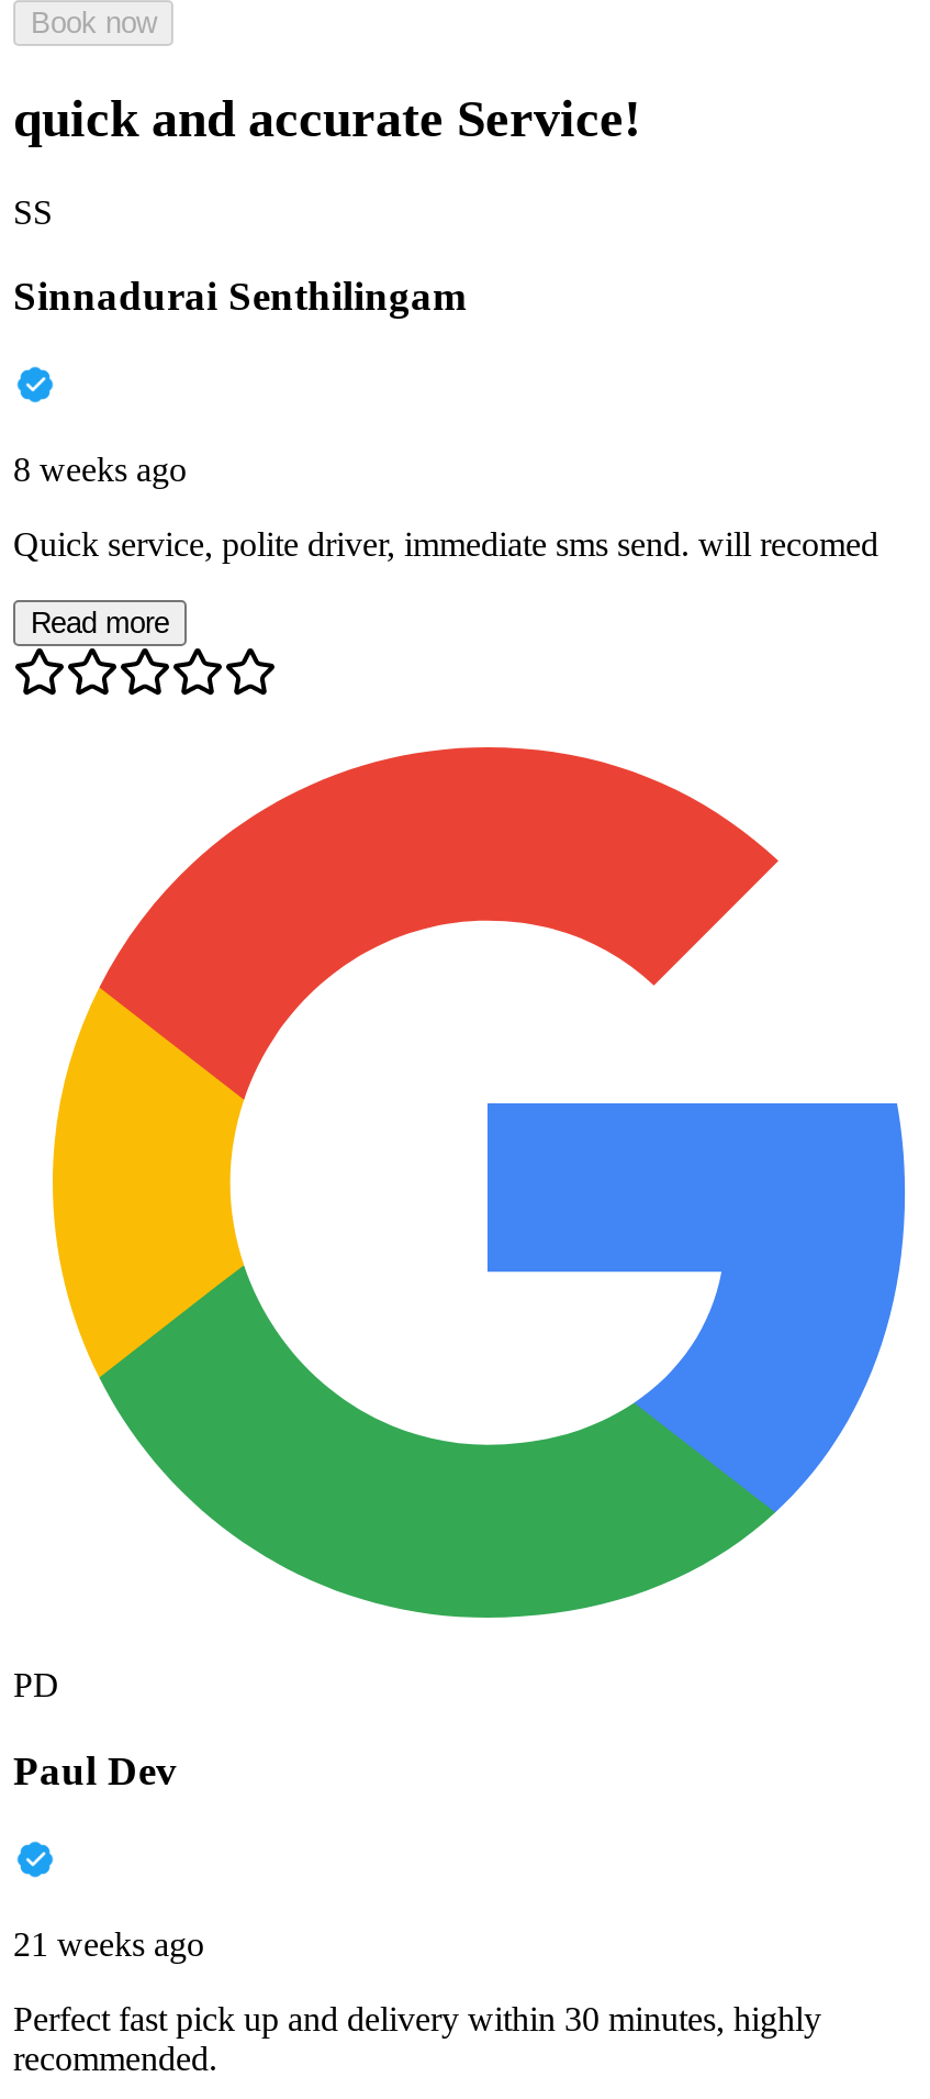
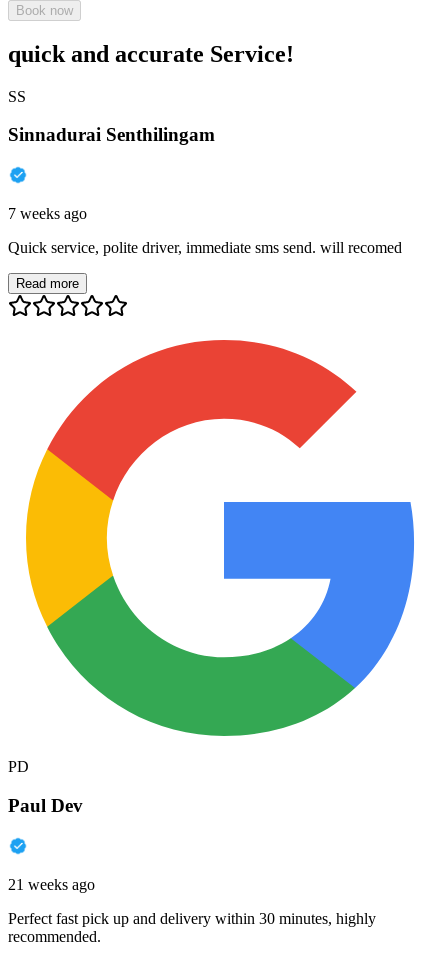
- 8 weeks ago
+ 7 weeks ago
